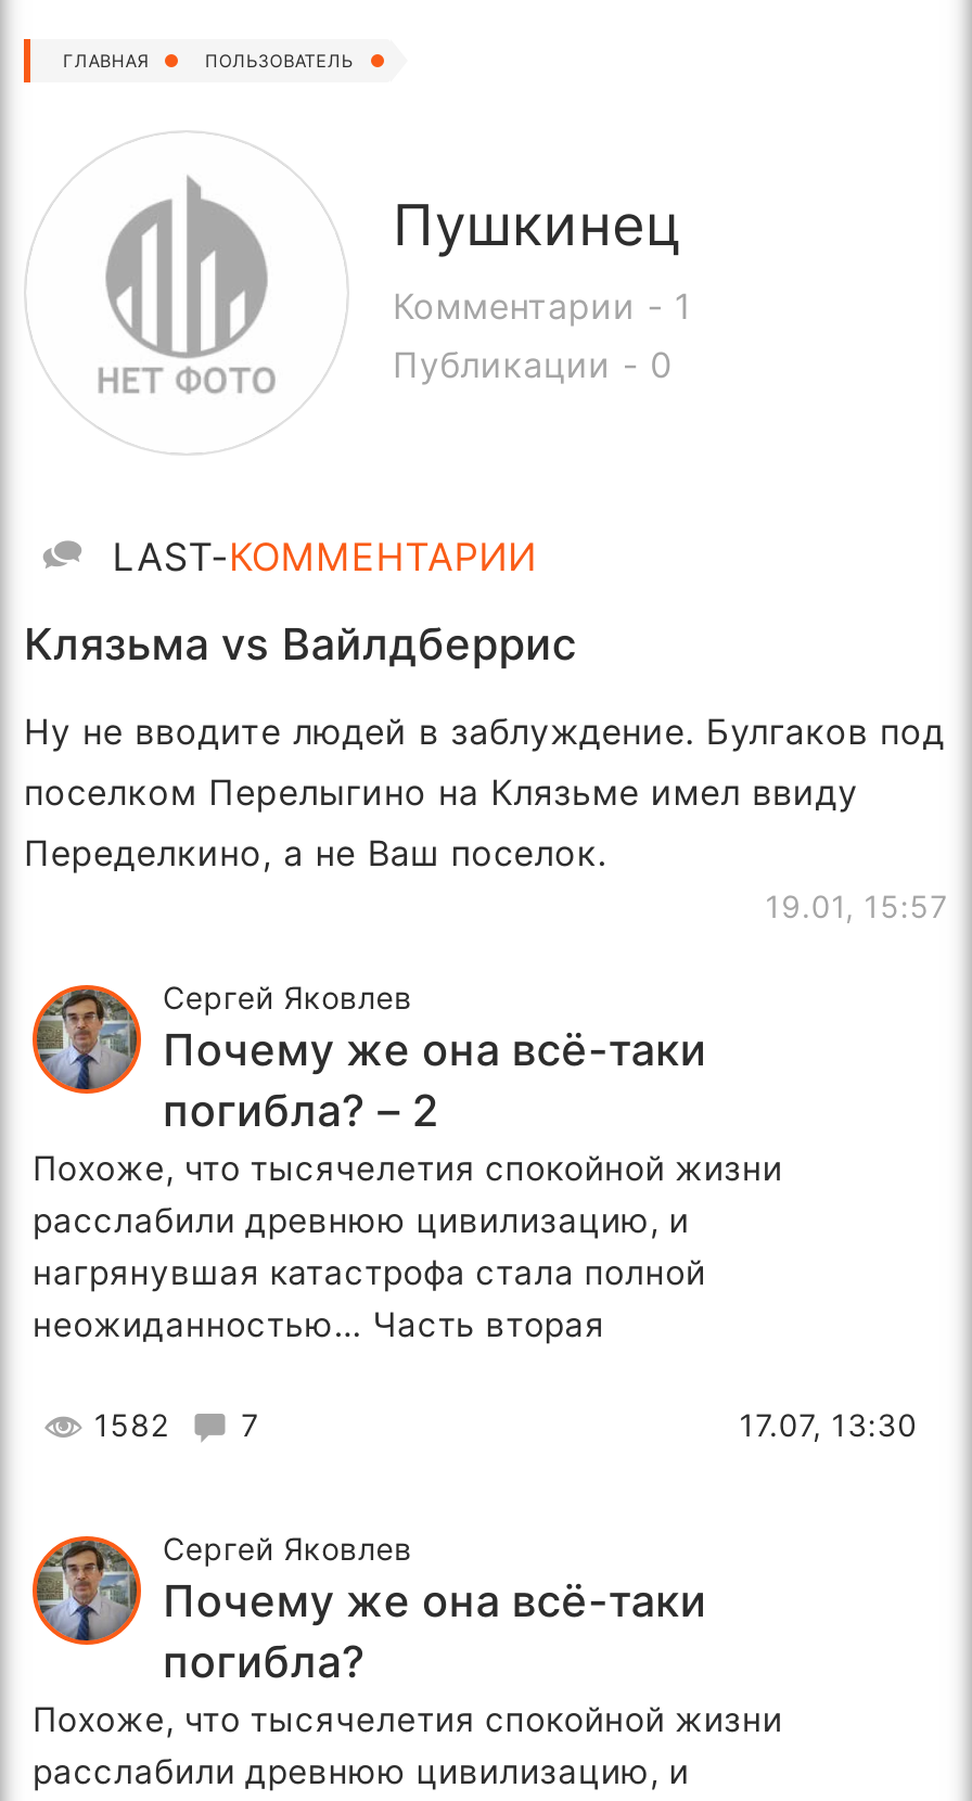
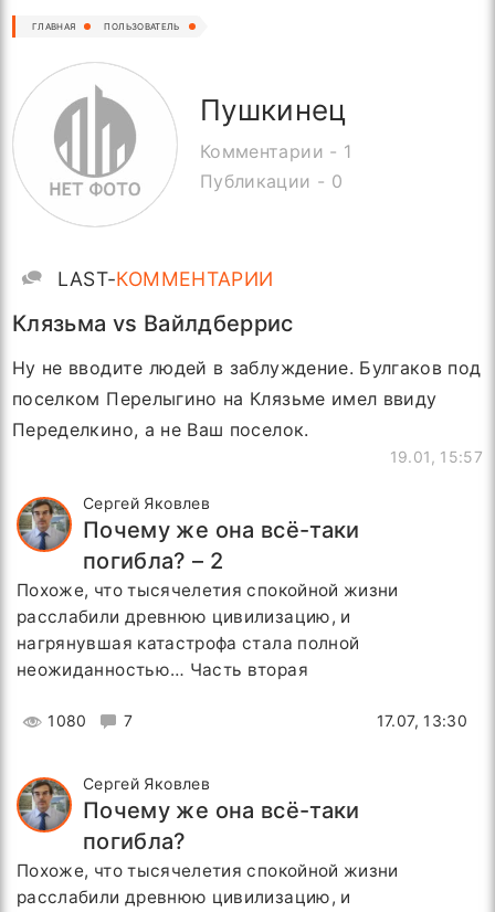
- 1582 7
+ 1080 7
